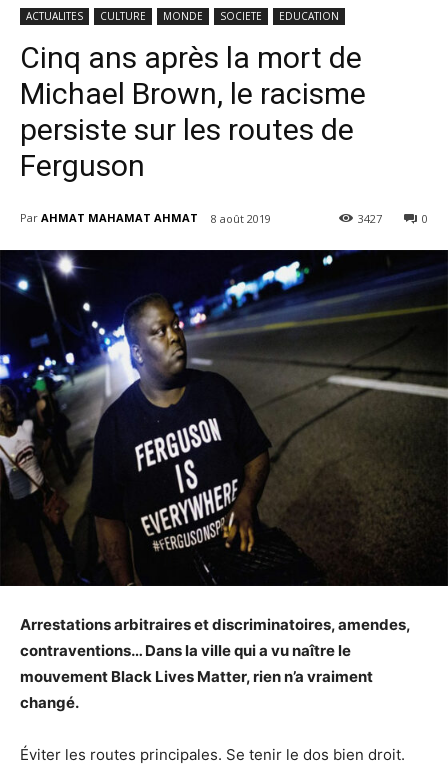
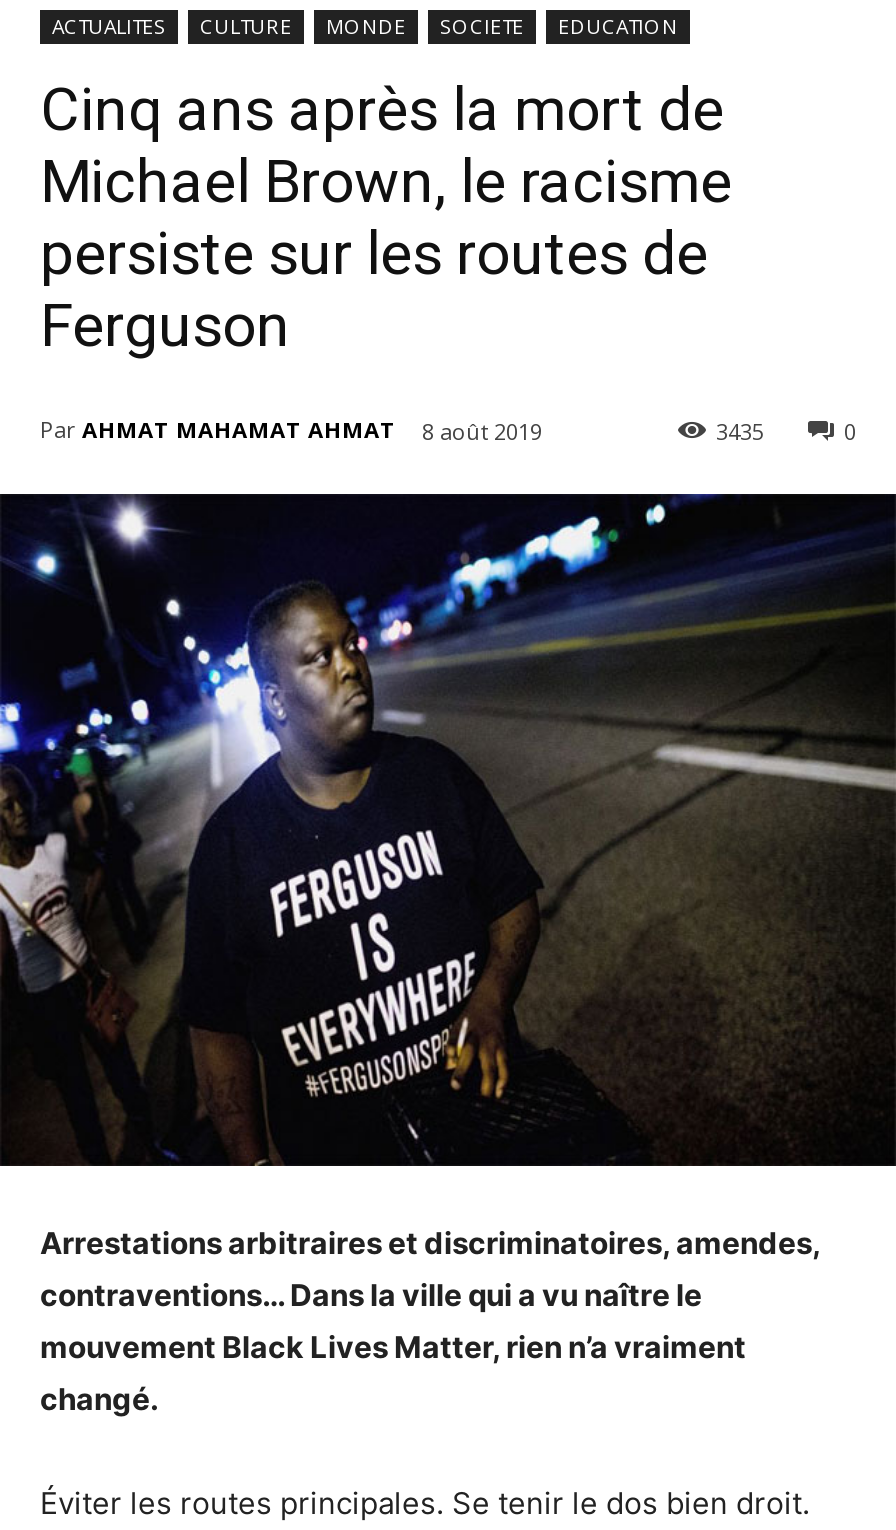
- 3427
+ 3435
